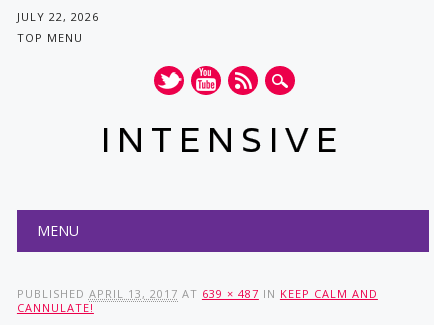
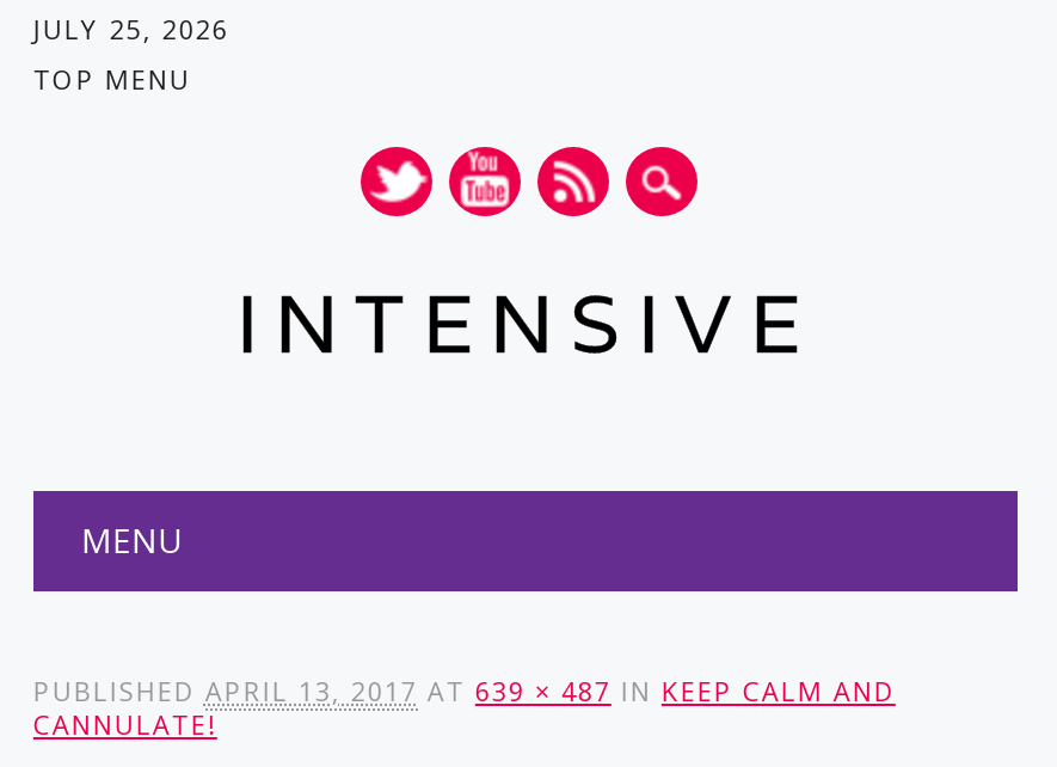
- JULY 22, 2026
+ JULY 25, 2026
